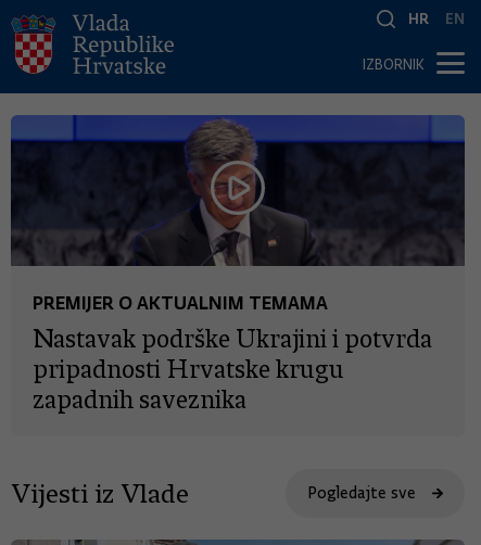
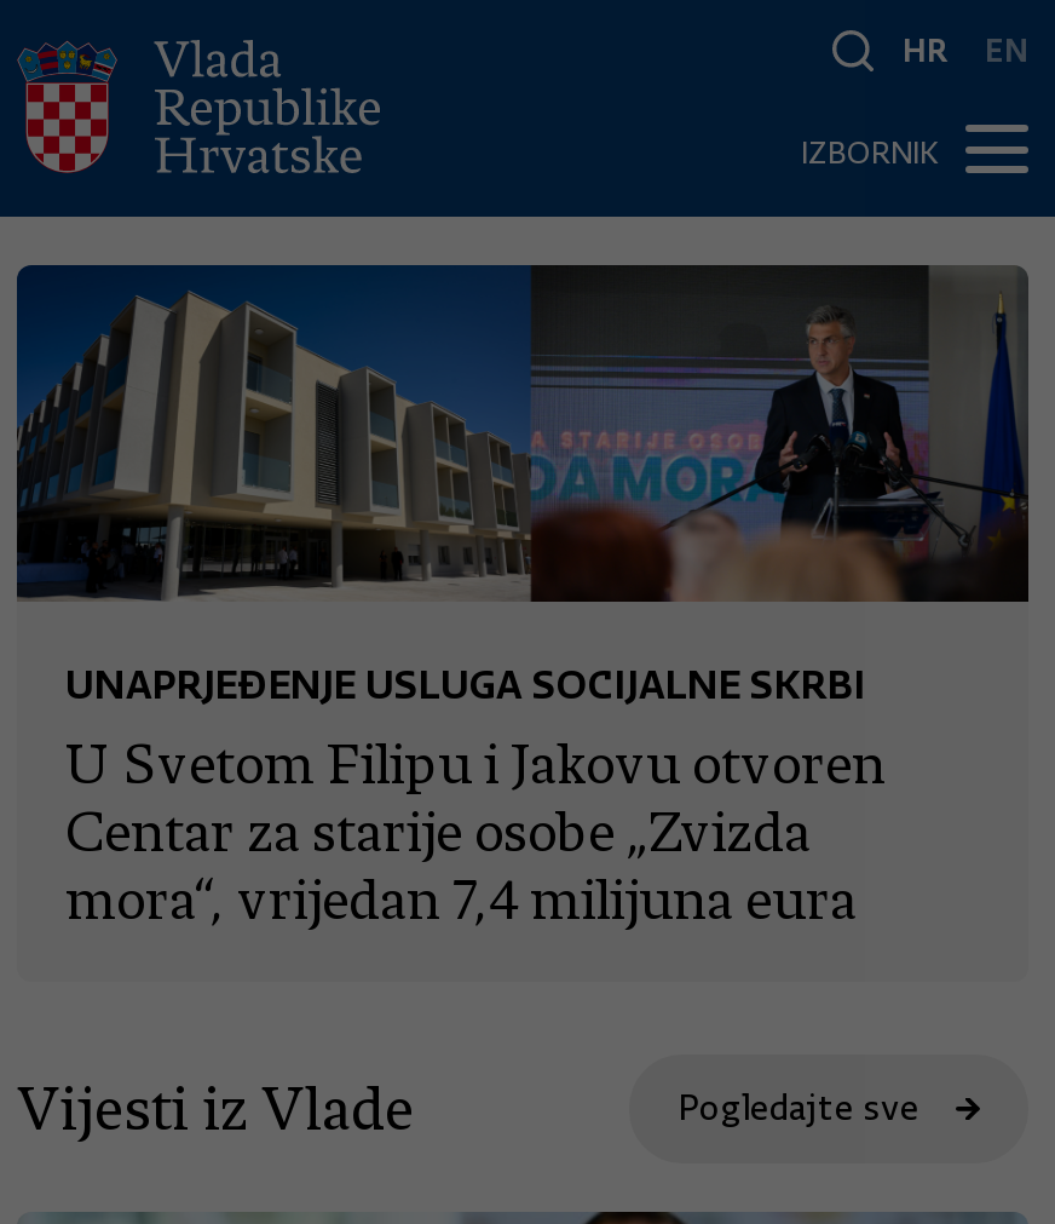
- [image]
- PREMIJER O AKTUALNIM TEMAMA
- Nastavak podrške Ukrajini i potvrda
- pripadnosti Hrvatske krugu
- zapadnih saveznika
+ [image]
+ UNAPRJEĐENJE USLUGA SOCIJALNE SKRBI
+ U Svetom Filipu i Jakovu otvoren
+ Centar za starije osobe „Zvizda
+ mora“, vrijedan 7,4 milijuna eura
